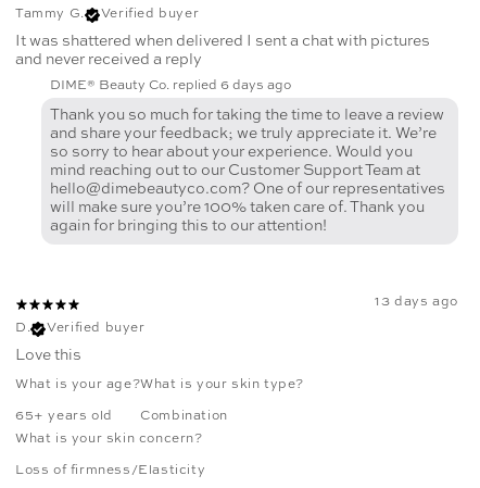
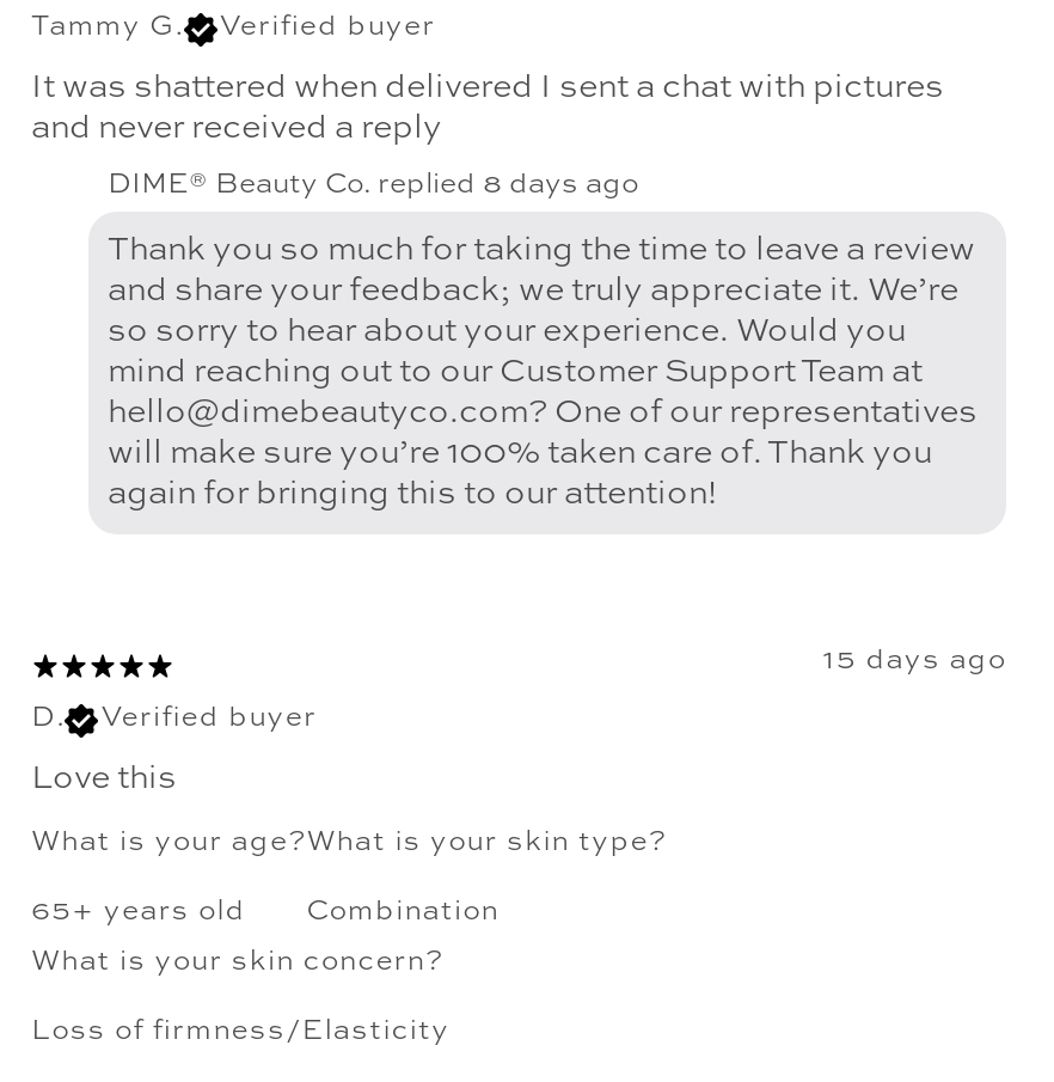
- DIME® Beauty Co. replied 6 days ago
+ DIME® Beauty Co. replied 8 days ago

- 13 days ago
+ 15 days ago
